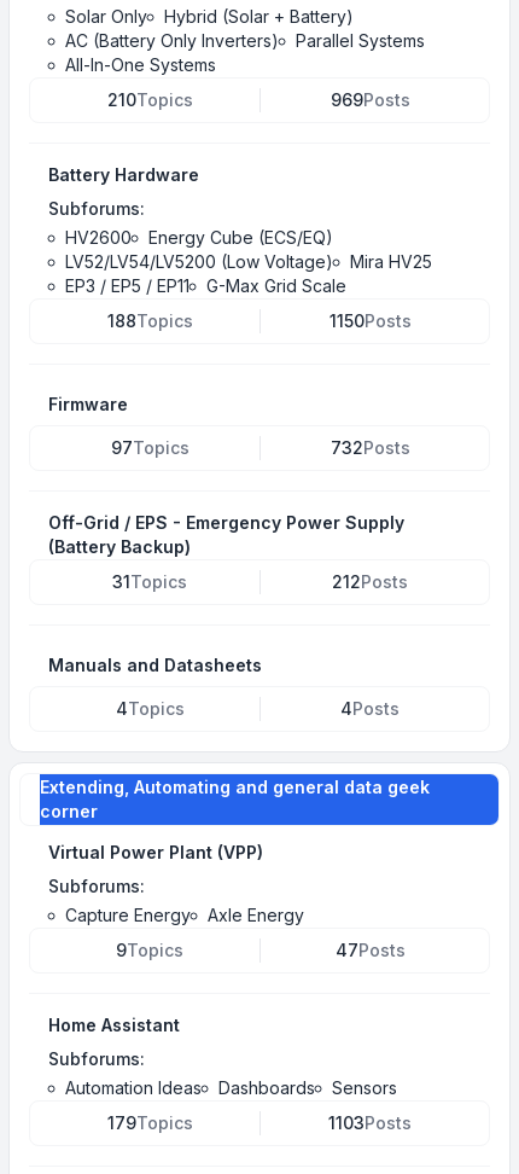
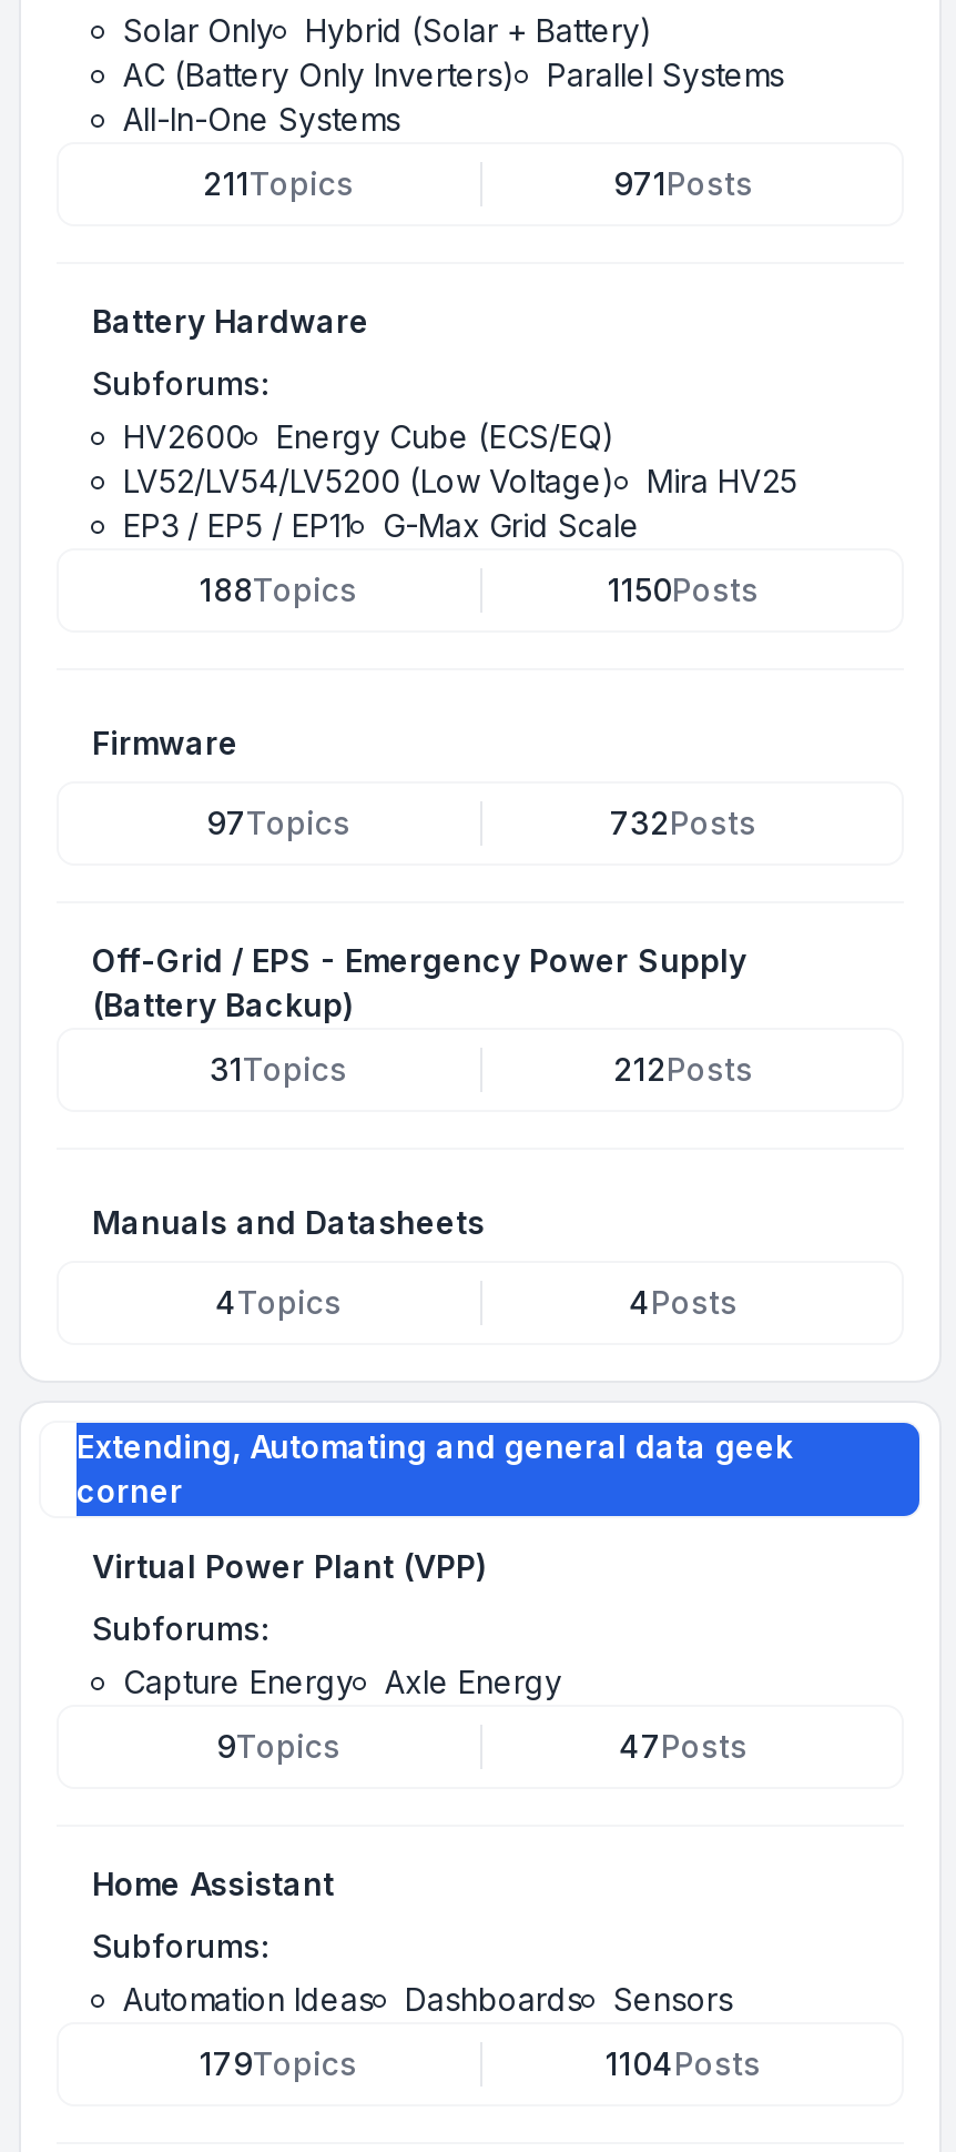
- 210Topics
+ 211Topics

- 969Posts
+ 971Posts

- 1103Posts
+ 1104Posts
